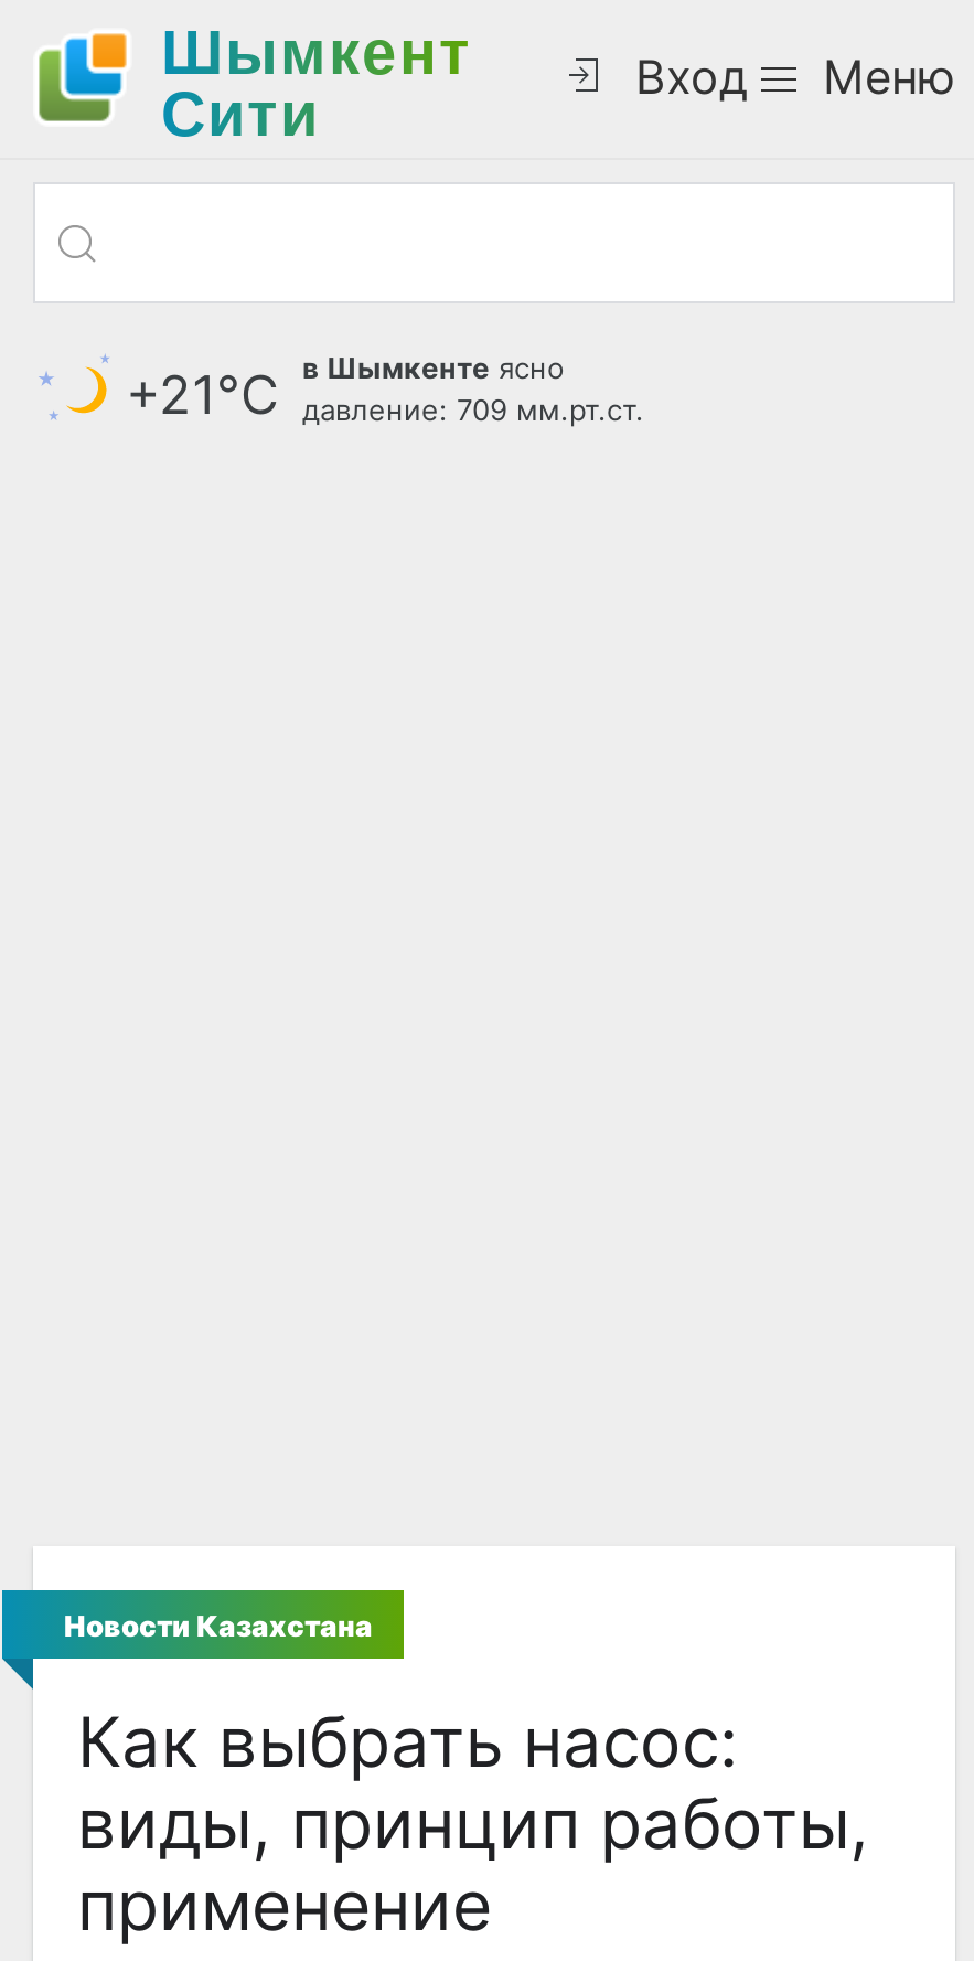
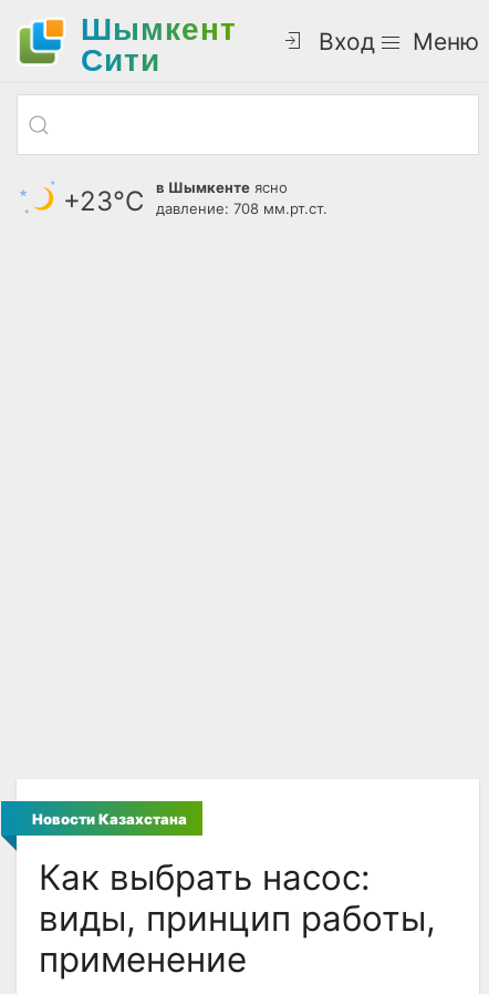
- +21°С
+ +23°С

- давление: 709 мм.рт.ст.
+ давление: 708 мм.рт.ст.
